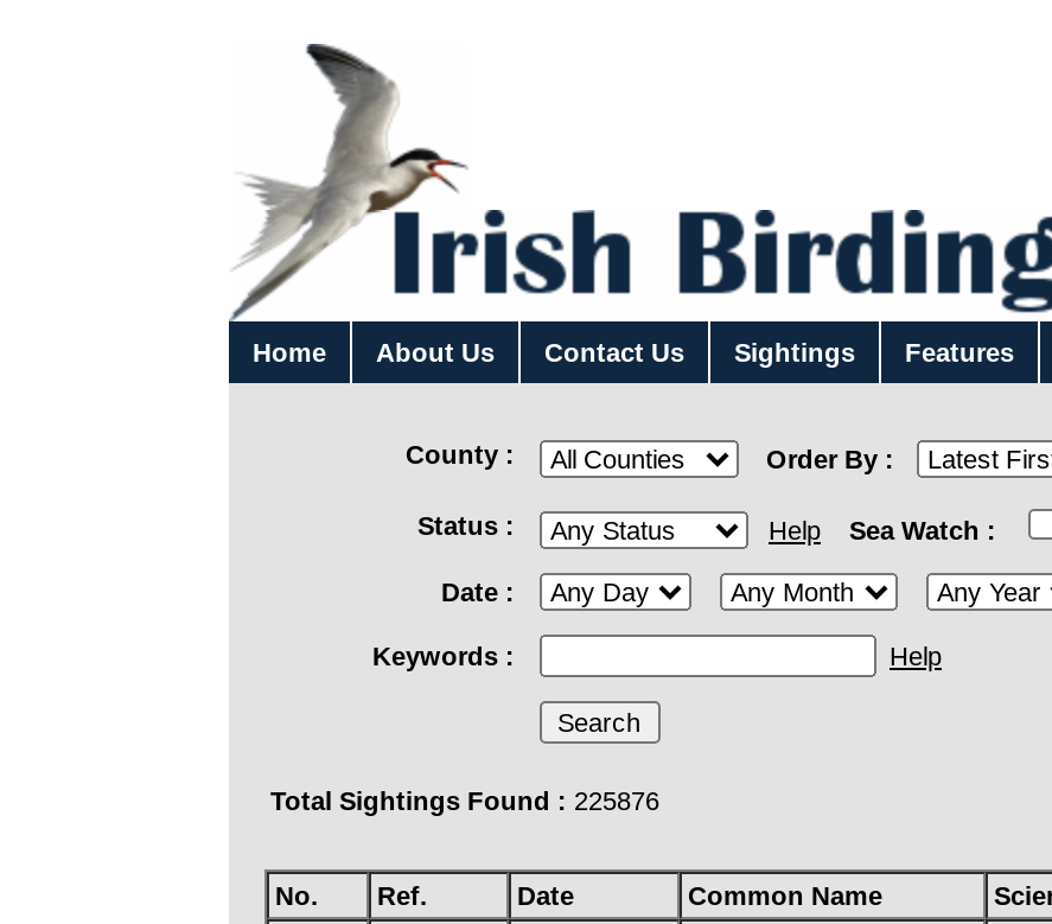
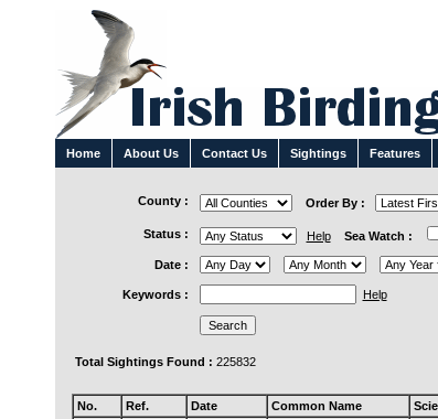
- Total Sightings Found : 225876
+ Total Sightings Found : 225832
